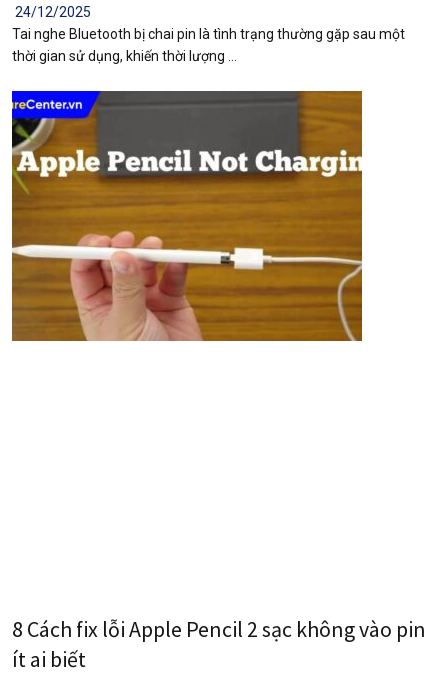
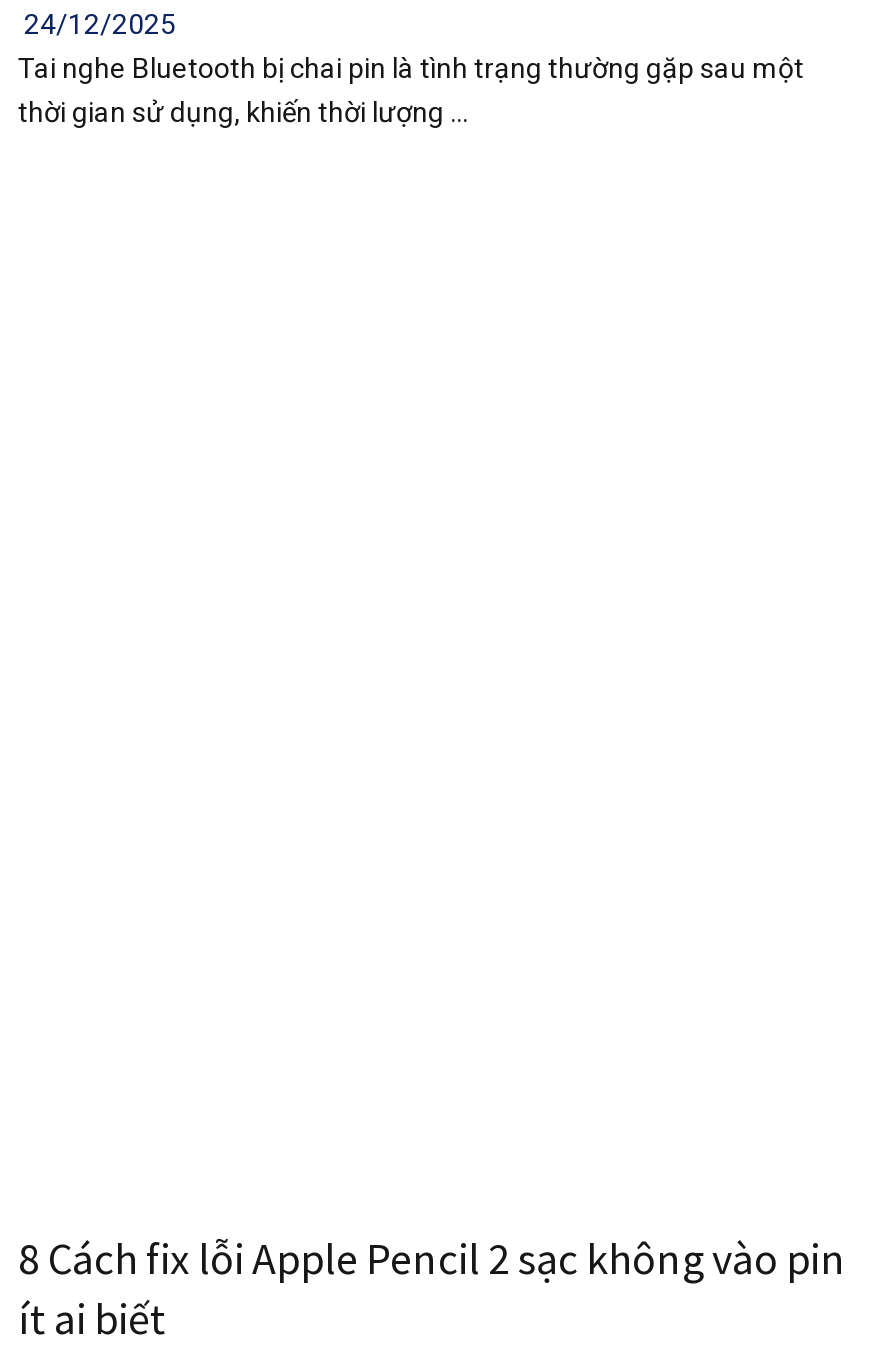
- [image]
